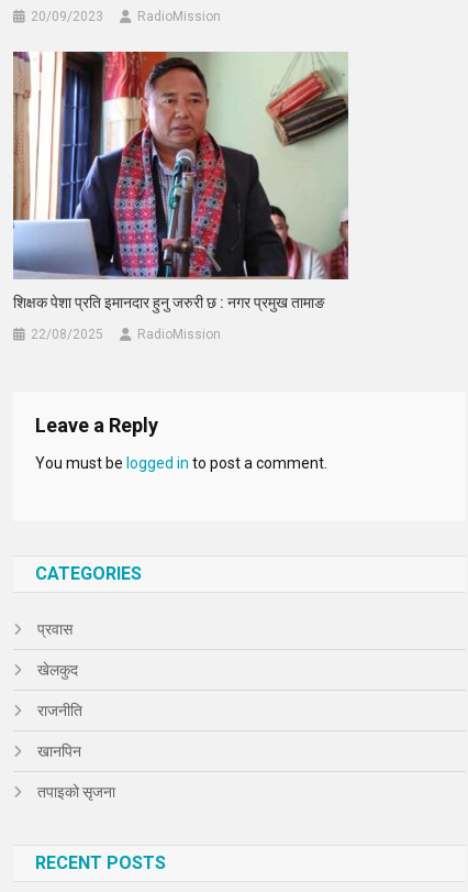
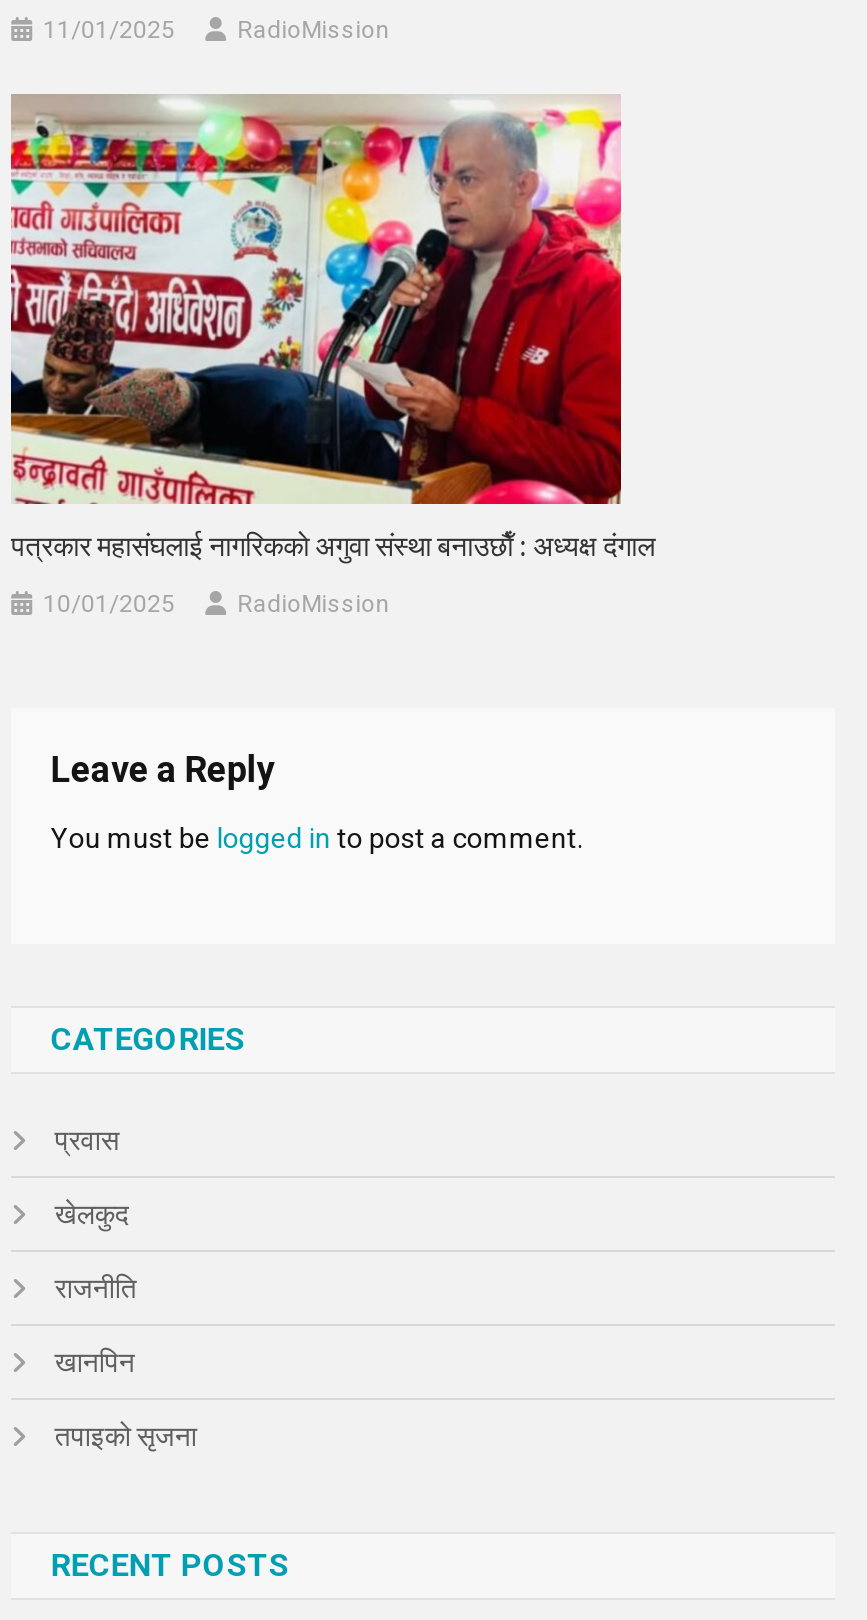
- 20/09/2023
+ 11/01/2025

- [image]
- शिक्षक पेशा प्रति इमानदार हुनु जरुरी छ : नगर प्रमुख तामाङ
+ [image]
+ पत्रकार महासंघलाई नागरिककाे अगुवा संस्था बनाउछाैँ : अध्यक्ष दंगाल

- 22/08/2025
+ 10/01/2025
